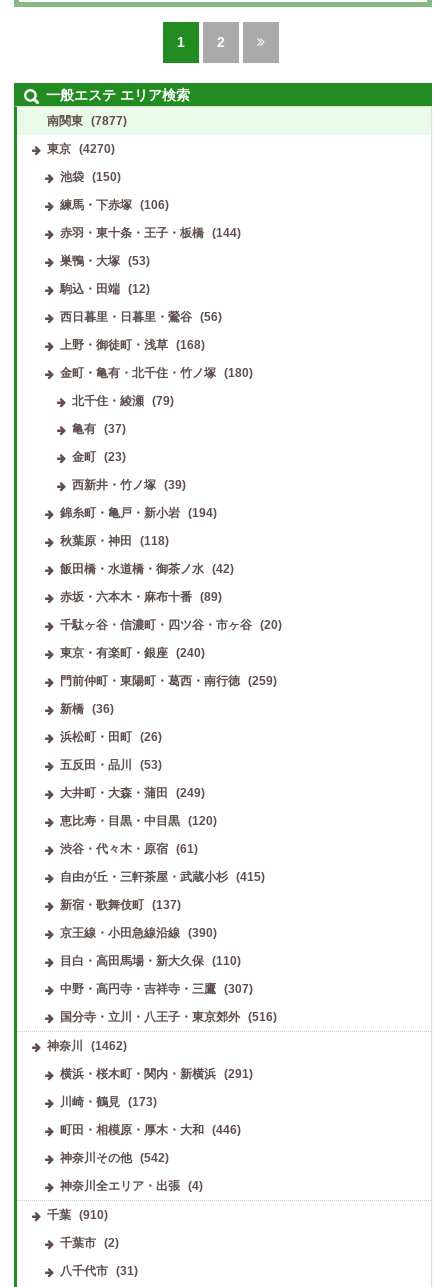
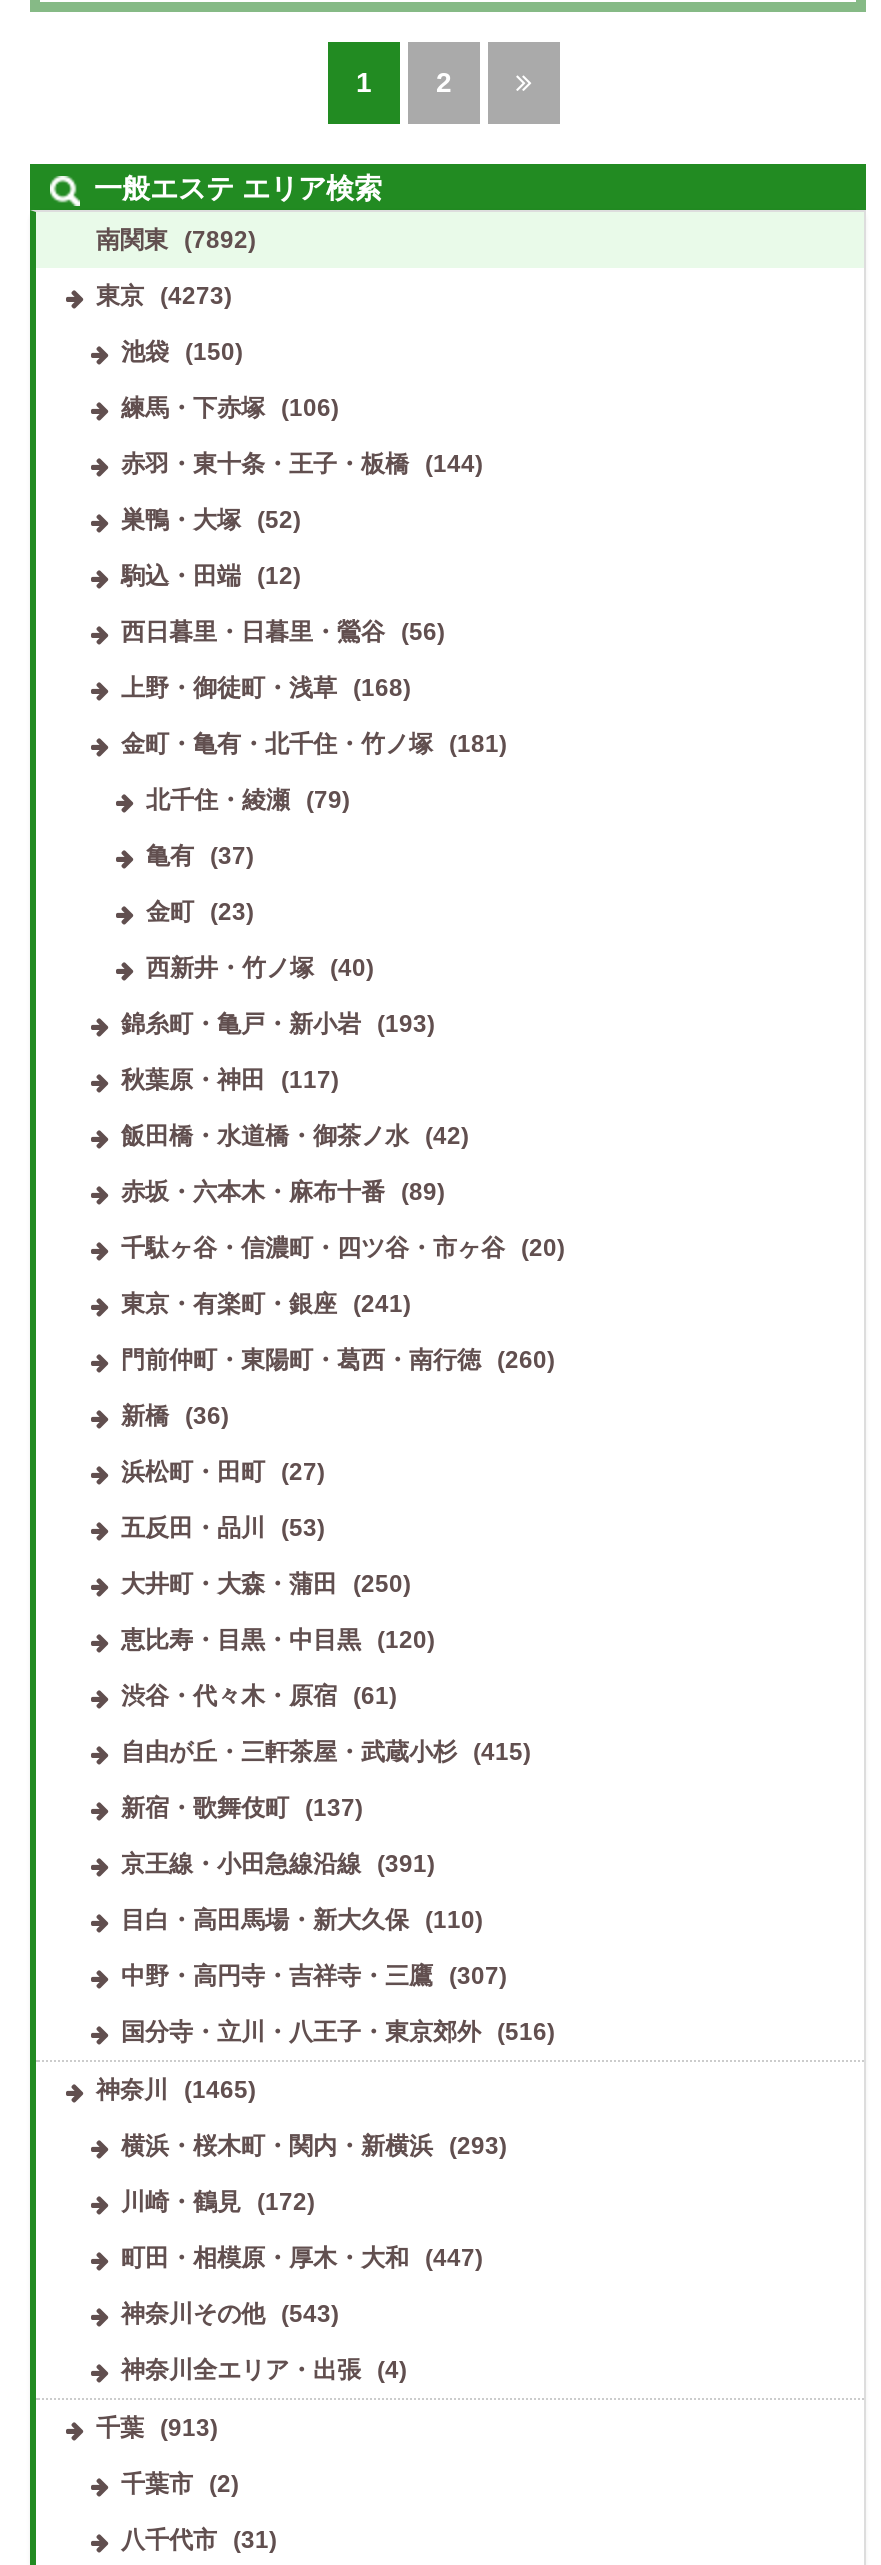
- 南関東 (7877)
+ 南関東 (7892)

- 東京 (4270)
+ 東京 (4273)

- 巣鴨・大塚 (53)
+ 巣鴨・大塚 (52)

- 金町・亀有・北千住・竹ノ塚 (180)
+ 金町・亀有・北千住・竹ノ塚 (181)

- 西新井・竹ノ塚 (39)
+ 西新井・竹ノ塚 (40)

- 錦糸町・亀戸・新小岩 (194)
+ 錦糸町・亀戸・新小岩 (193)

- 秋葉原・神田 (118)
+ 秋葉原・神田 (117)

- 東京・有楽町・銀座 (240)
+ 東京・有楽町・銀座 (241)

- 門前仲町・東陽町・葛西・南行徳 (259)
+ 門前仲町・東陽町・葛西・南行徳 (260)

- 浜松町・田町 (26)
+ 浜松町・田町 (27)

- 大井町・大森・蒲田 (249)
+ 大井町・大森・蒲田 (250)

- 京王線・小田急線沿線 (390)
+ 京王線・小田急線沿線 (391)

- 神奈川 (1462)
+ 神奈川 (1465)

- 横浜・桜木町・関内・新横浜 (291)
+ 横浜・桜木町・関内・新横浜 (293)

- 川崎・鶴見 (173)
+ 川崎・鶴見 (172)

- 町田・相模原・厚木・大和 (446)
+ 町田・相模原・厚木・大和 (447)

- 神奈川その他 (542)
+ 神奈川その他 (543)

- 千葉 (910)
+ 千葉 (913)
